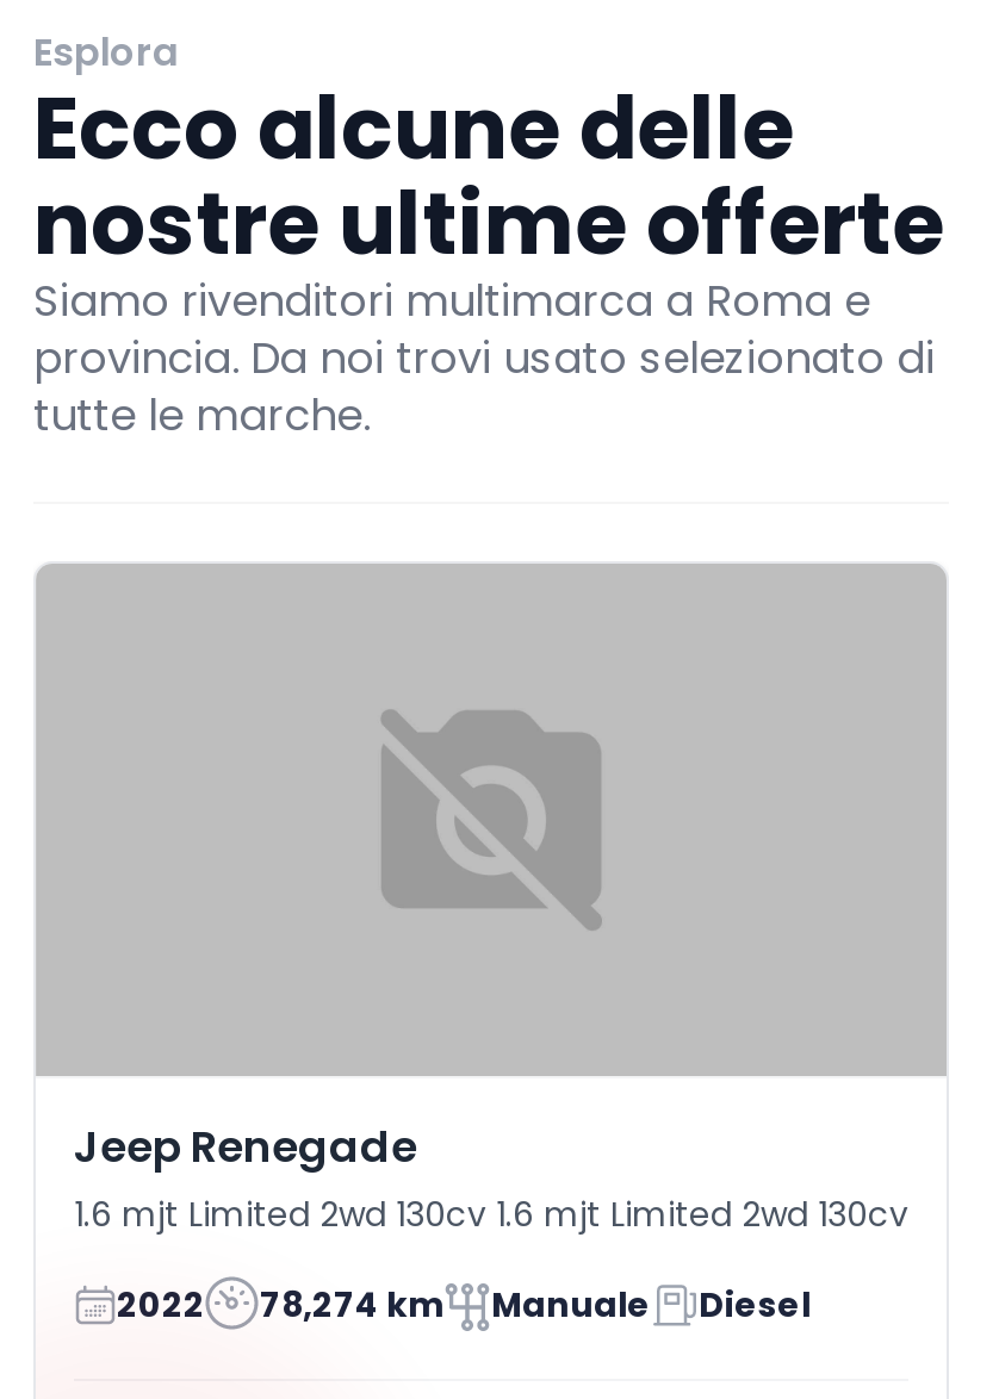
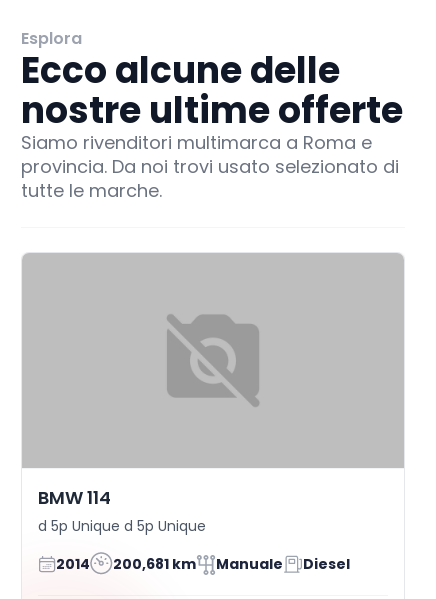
- Jeep Renegade
- 1.6 mjt Limited 2wd 130cv 1.6 mjt Limited 2wd 130cv
+ BMW 114
+ d 5p Unique d 5p Unique

- 2022
- 78,274 km
+ 2014
+ 200,681 km
